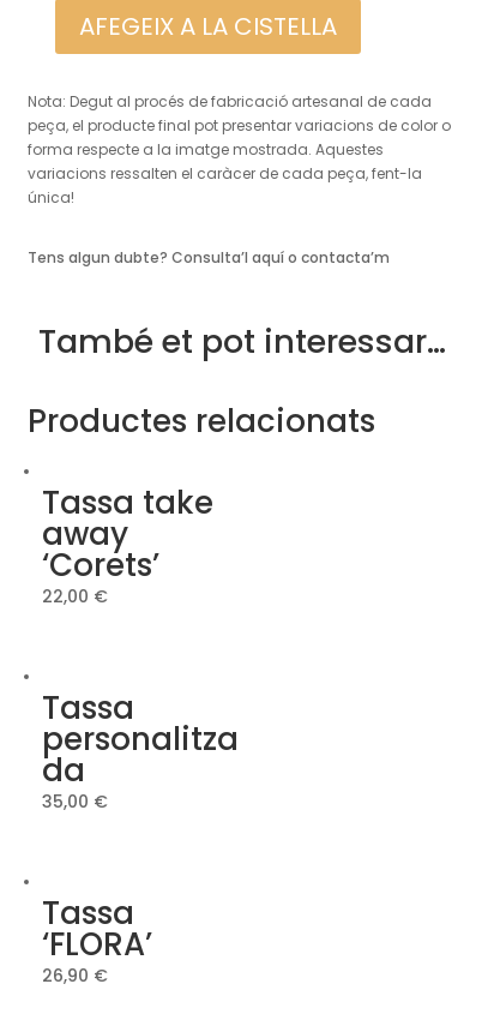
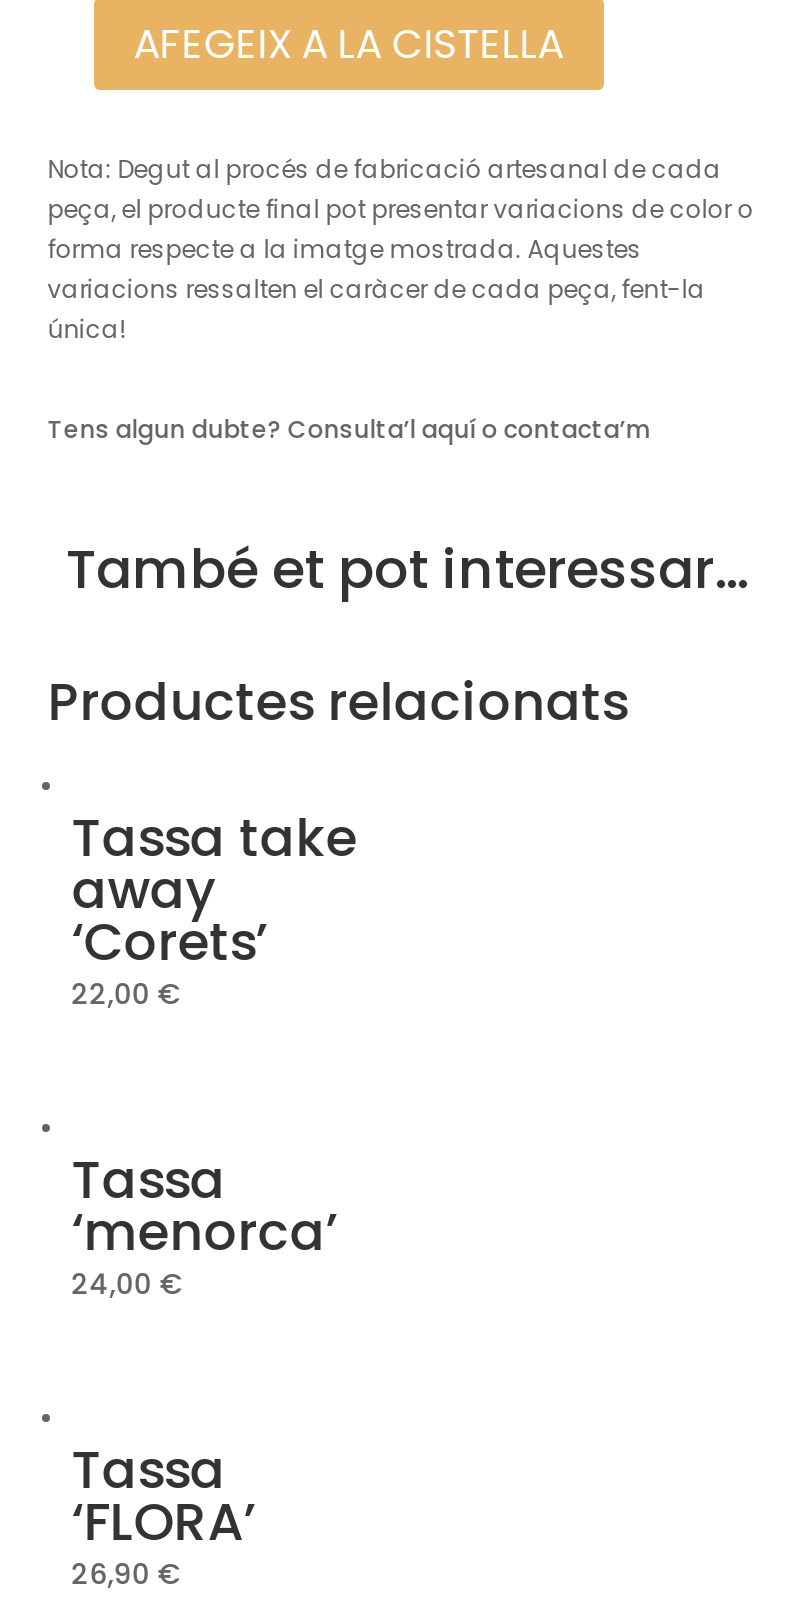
- personalitza
- da
- 35,00 €
+ ‘menorca’
+ 24,00 €
